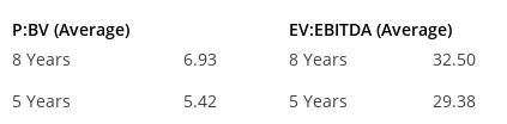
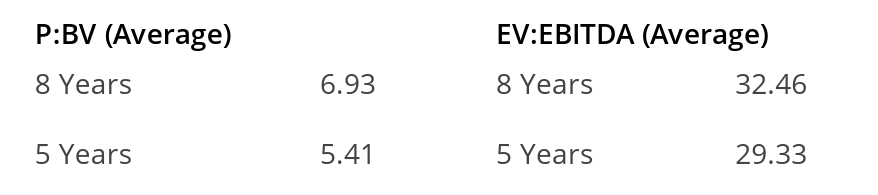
- 32.50
+ 32.46

- 5.42
+ 5.41

- 29.38
+ 29.33
